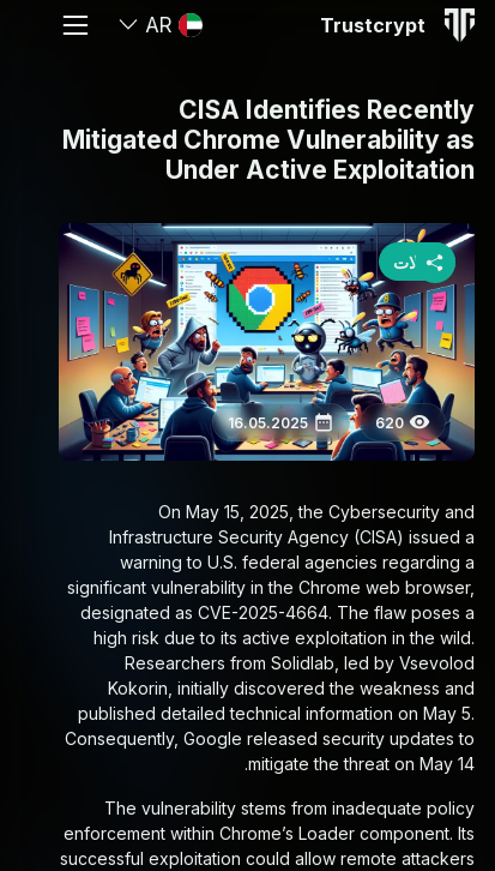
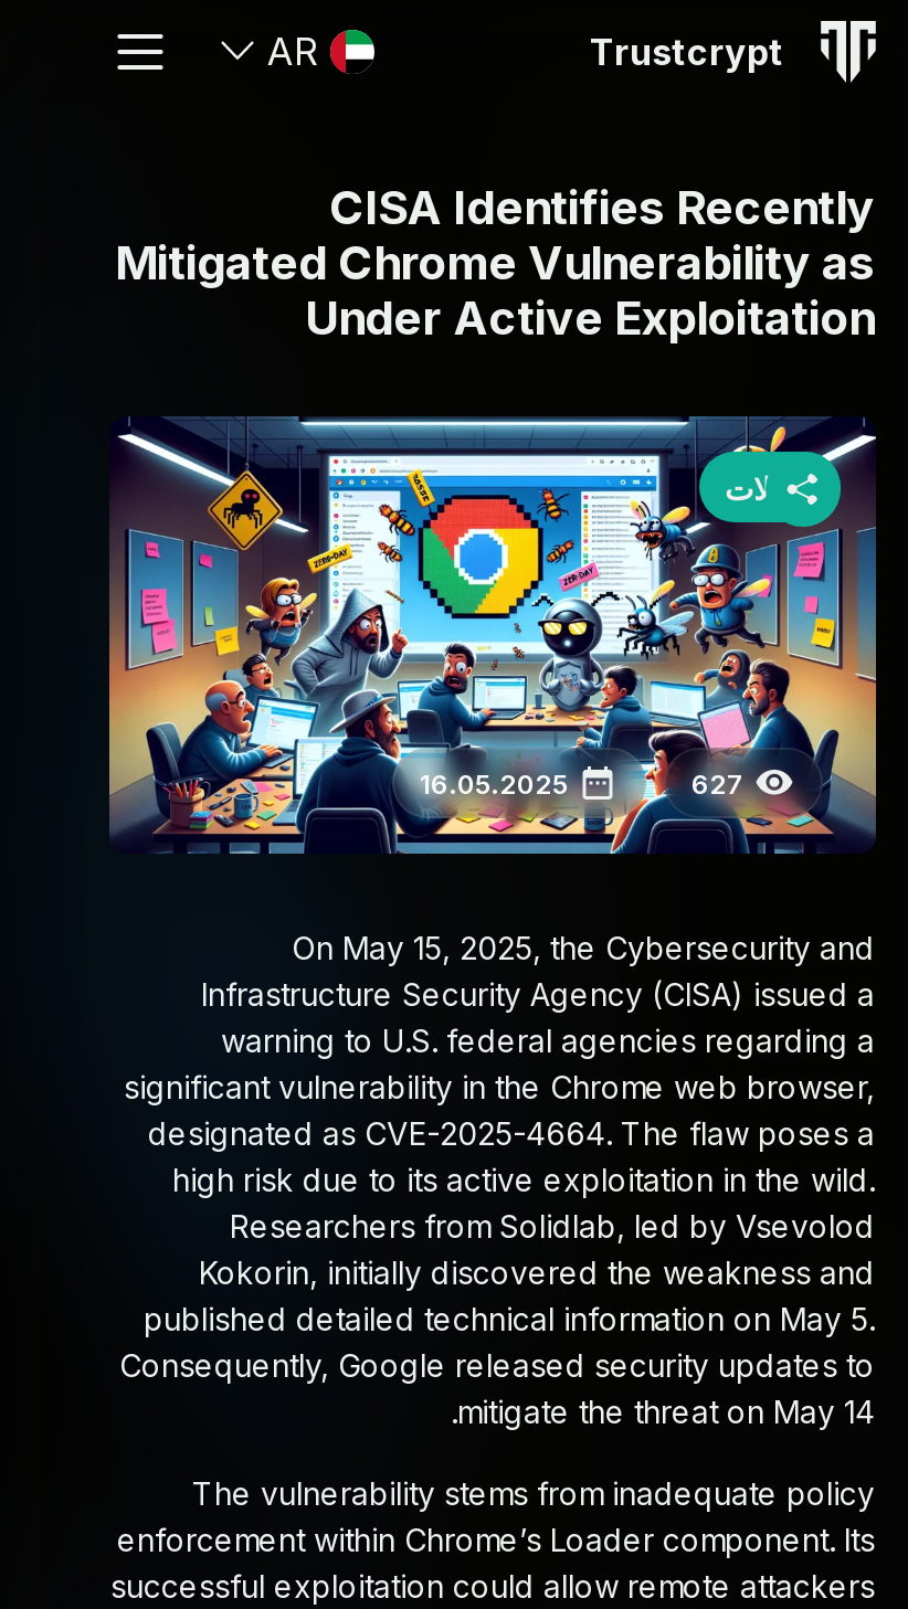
- 620
+ 627
